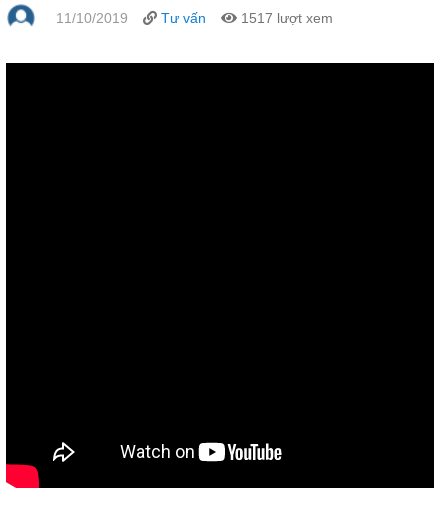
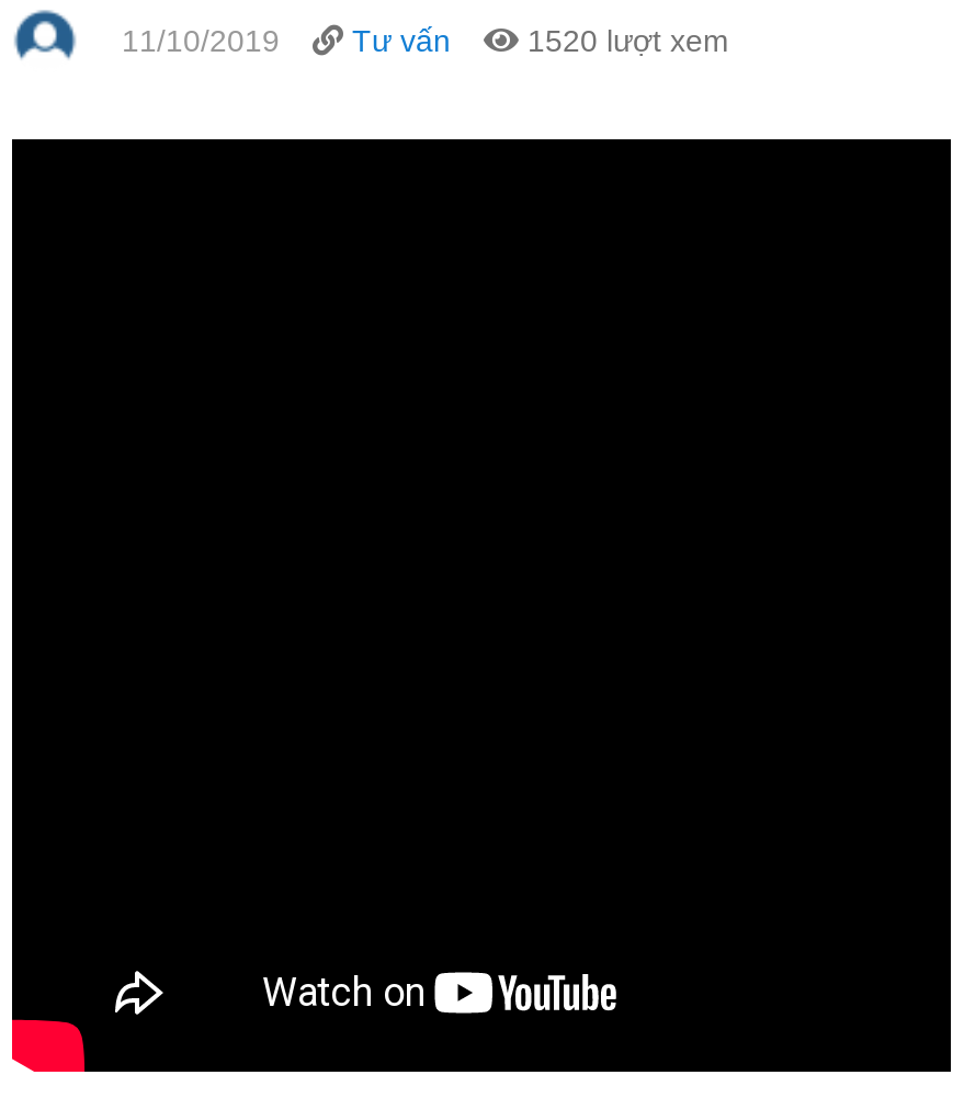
- 1517 lượt xem
+ 1520 lượt xem
